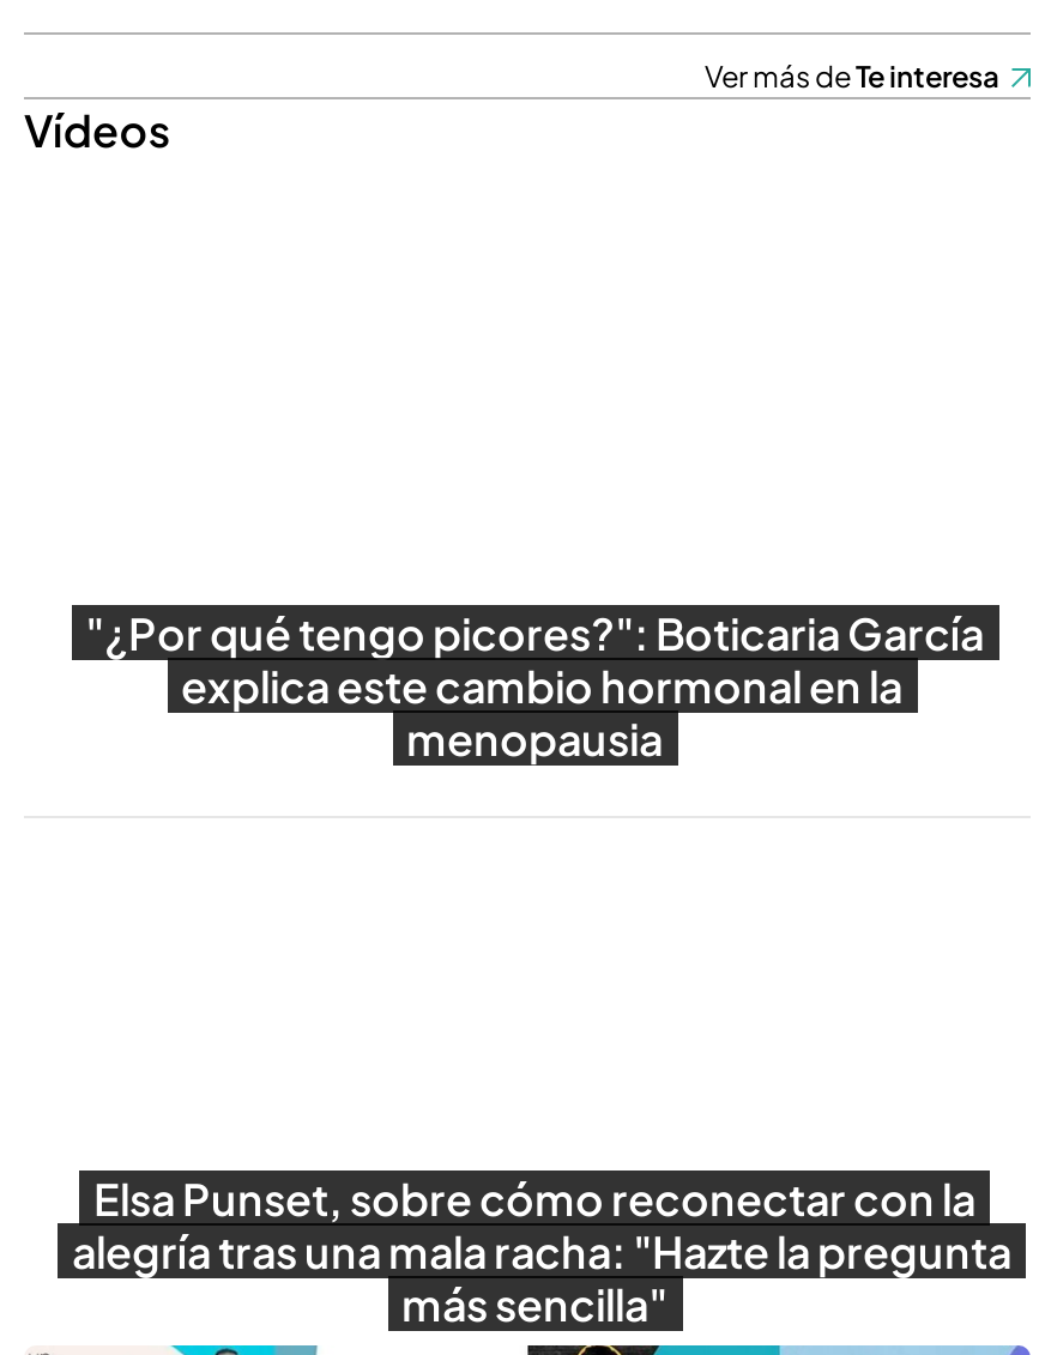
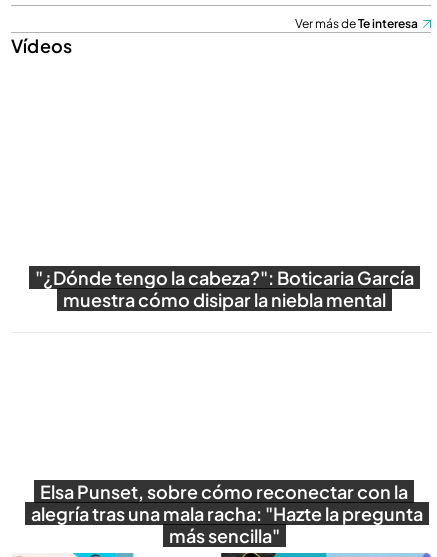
- "¿Por qué tengo picores?": Boticaria García
- explica este cambio hormonal en la
- menopausia
+ "¿Dónde tengo la cabeza?": Boticaria García
+ muestra cómo disipar la niebla mental
